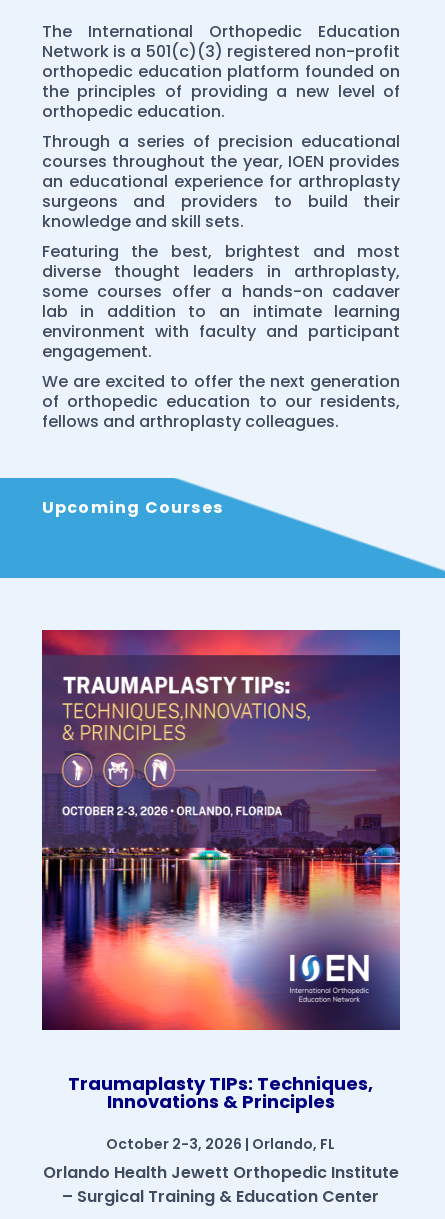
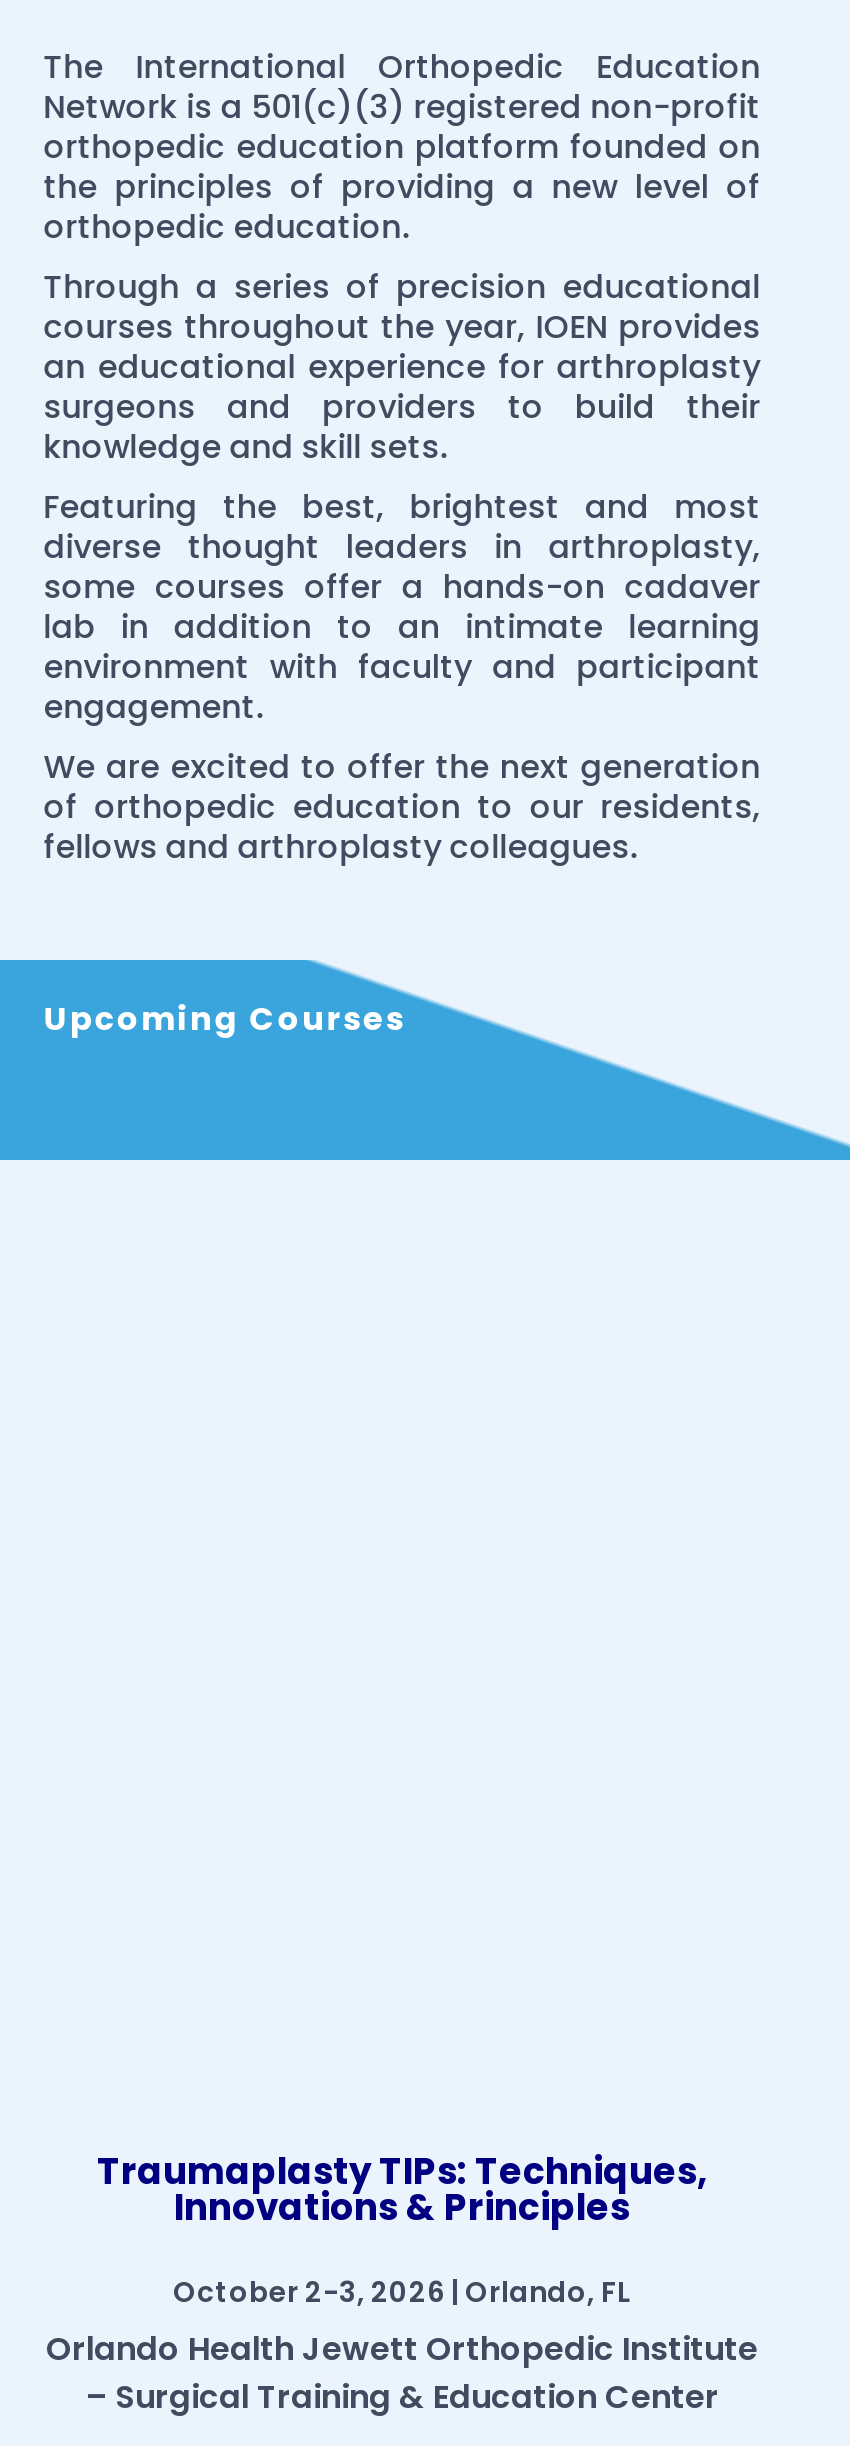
- [image]
